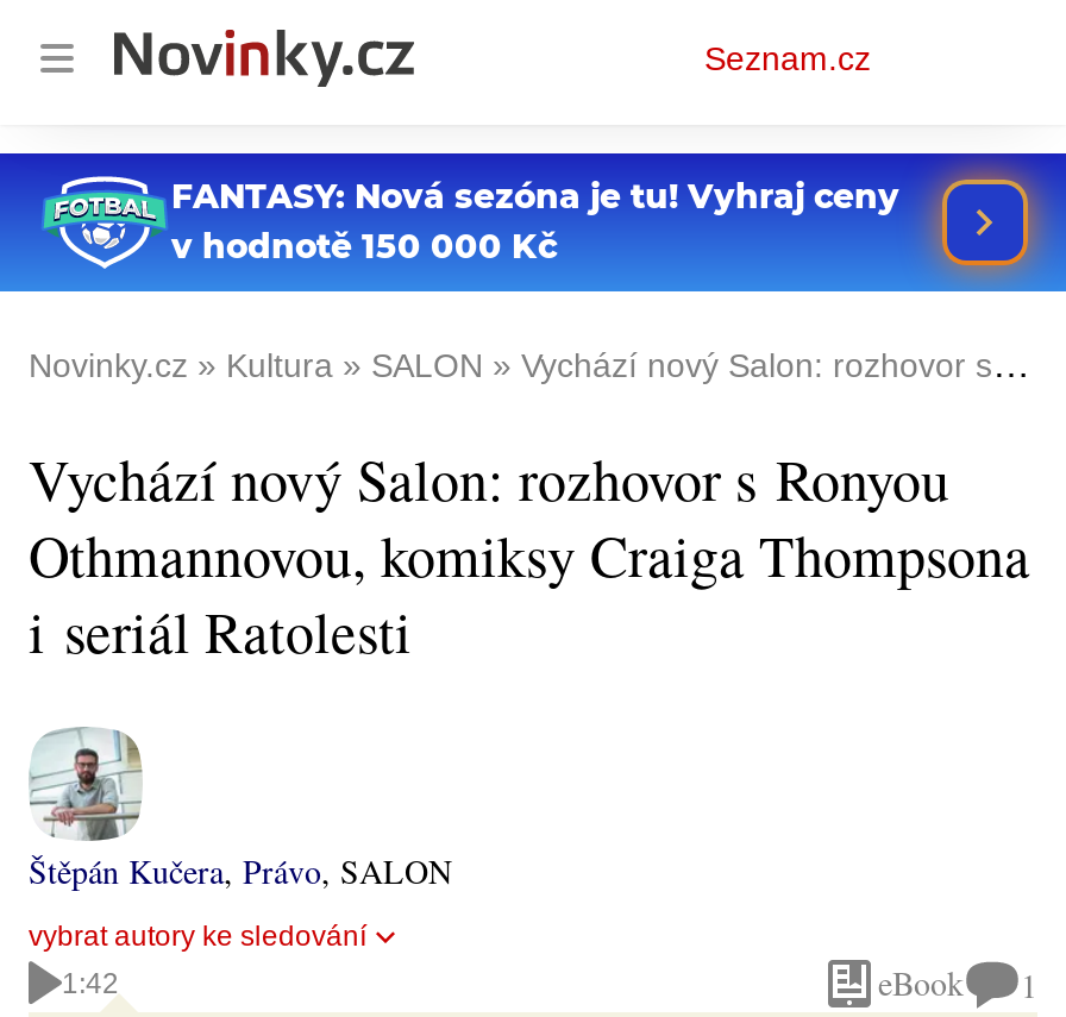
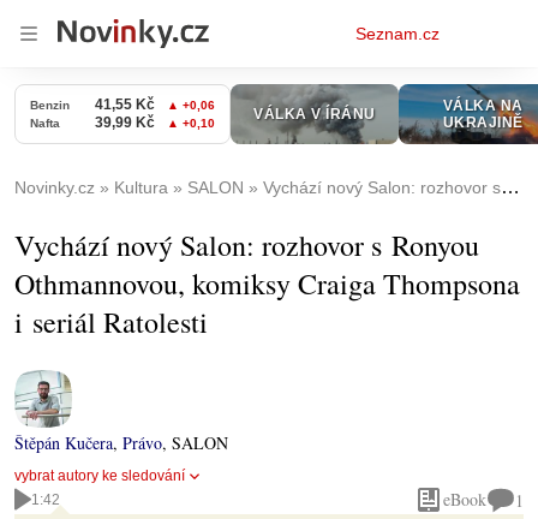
- [image]
+ [image]
